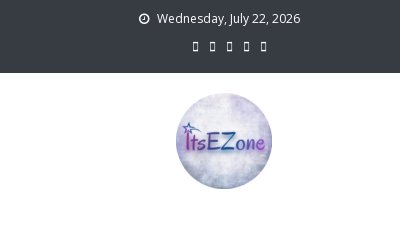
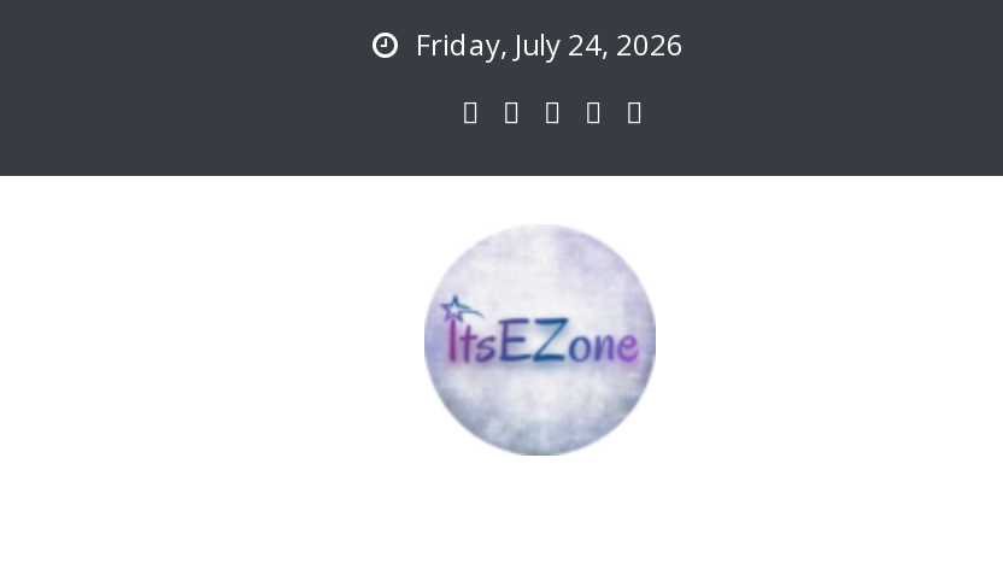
- Wednesday, July 22, 2026
+ Friday, July 24, 2026
